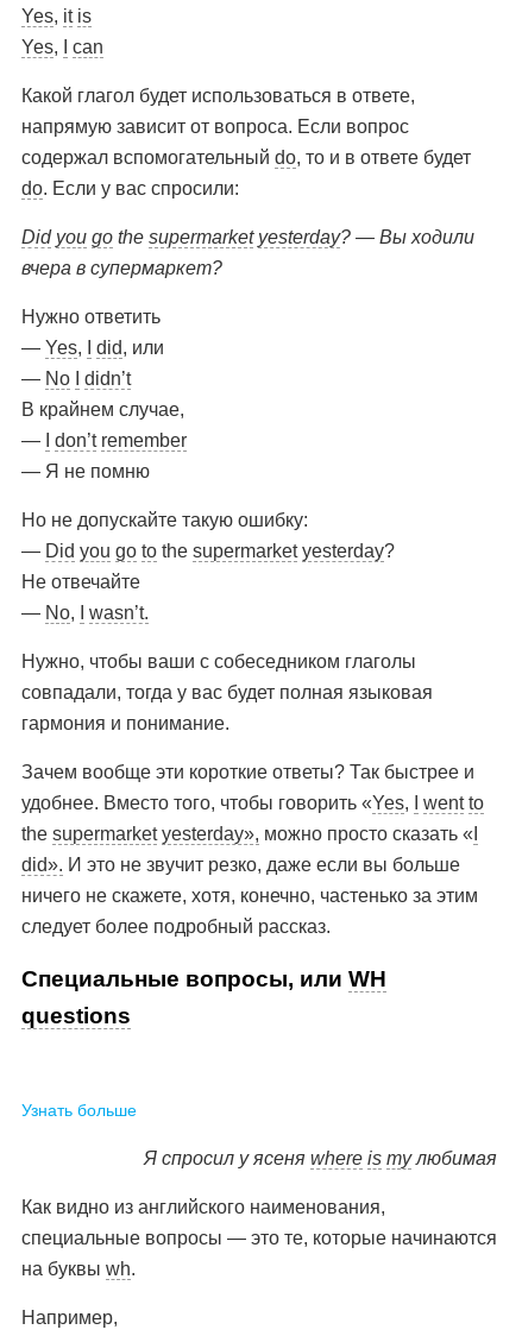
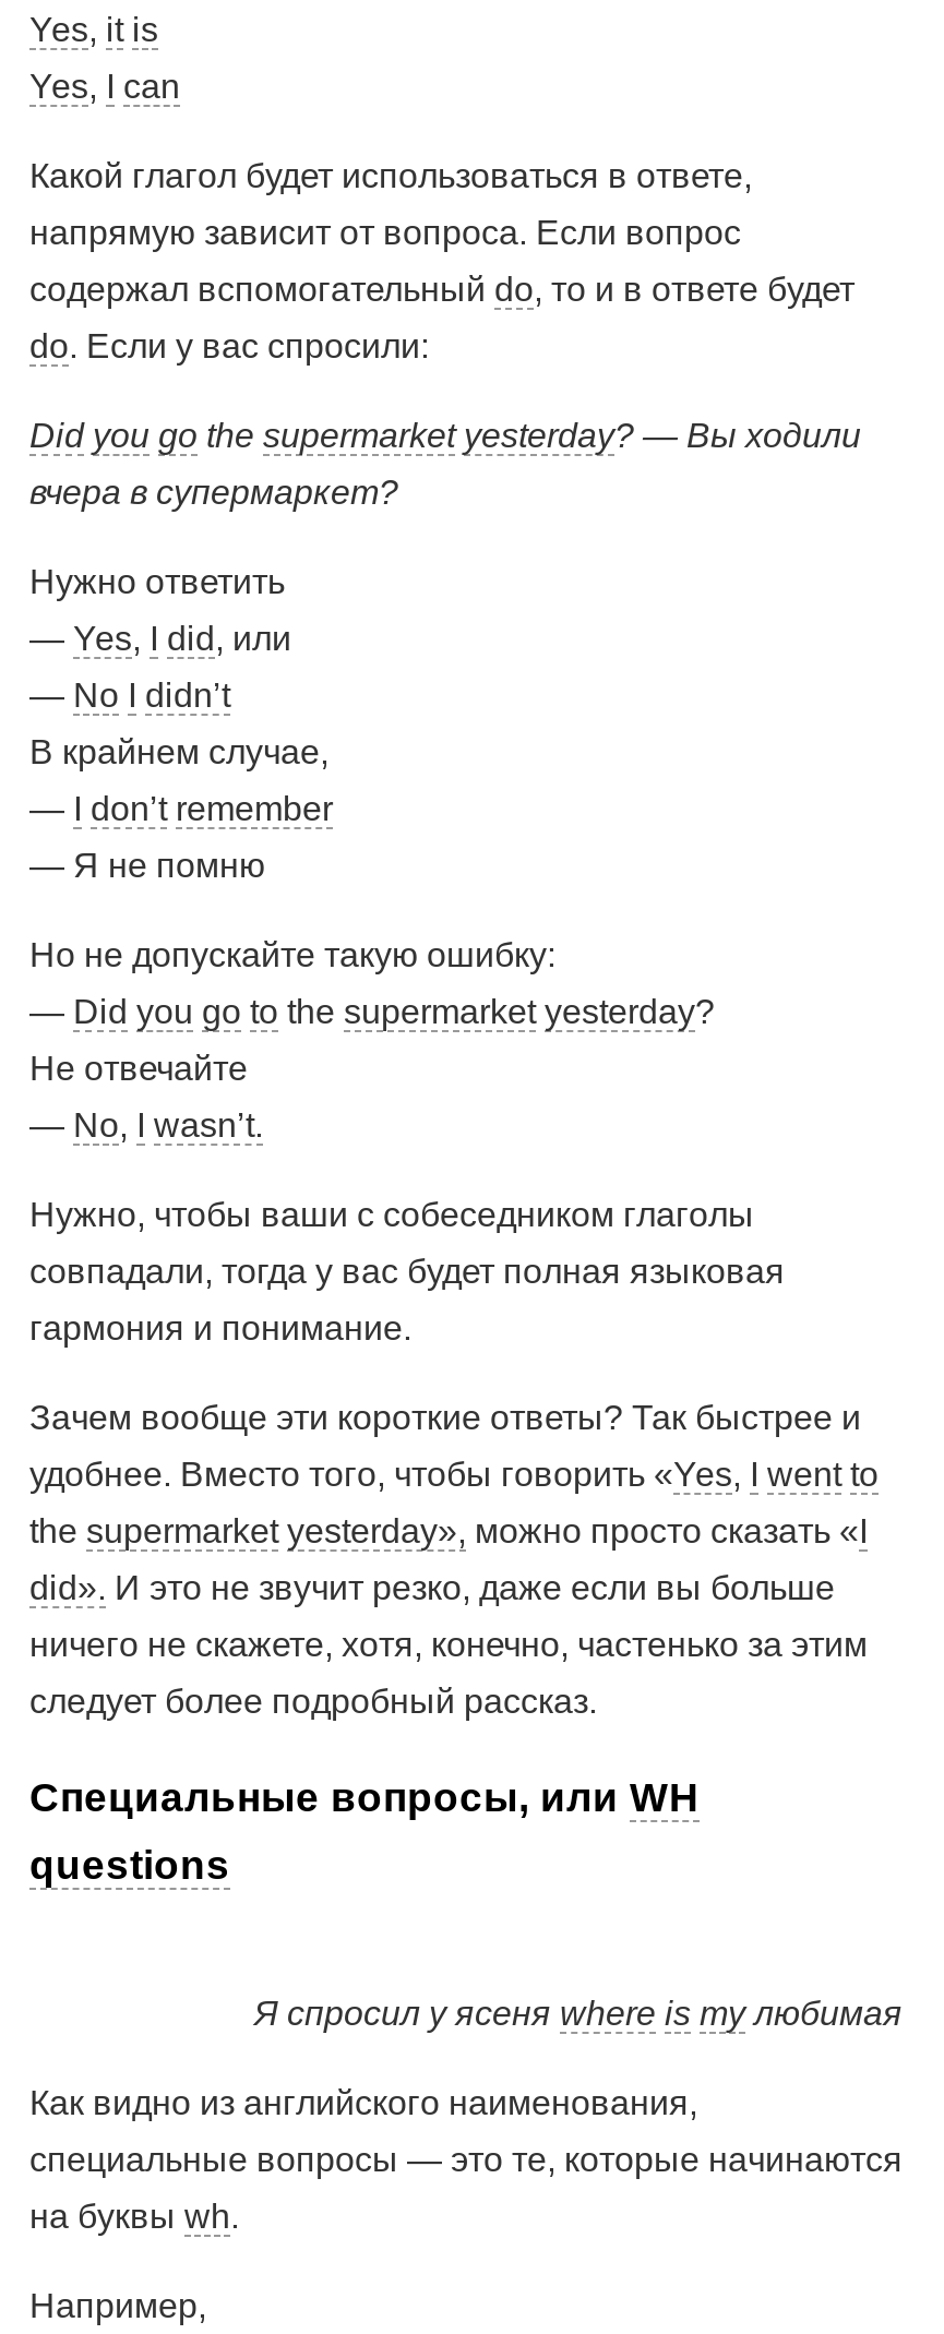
- Узнать больше
